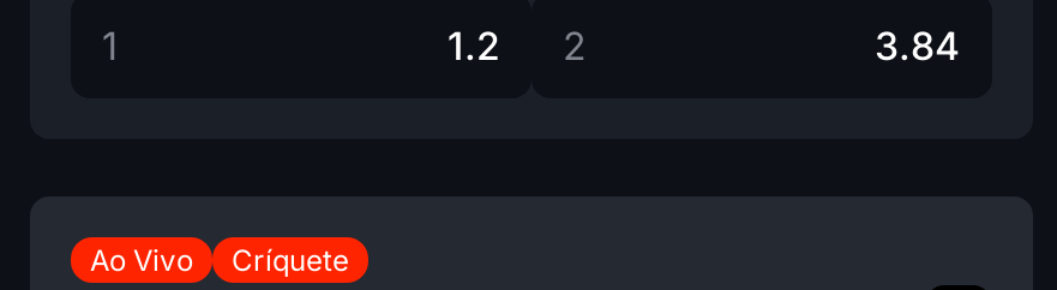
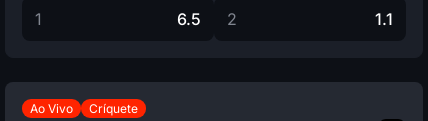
- 1.2 2
+ 6.5 2

- 3.84
+ 1.1
